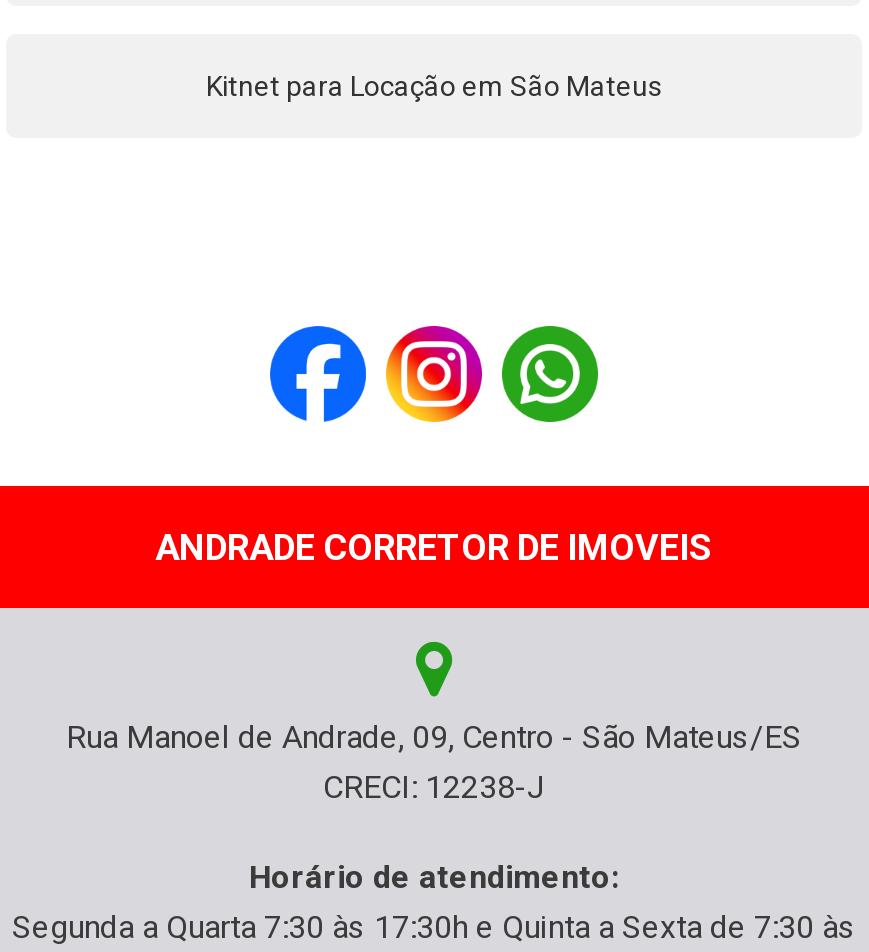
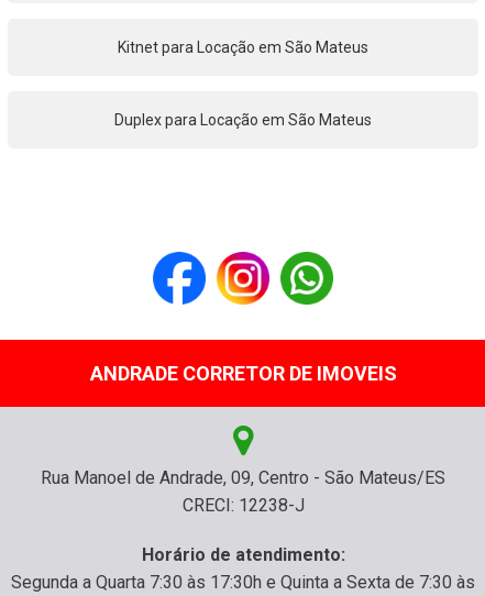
+ Duplex para Locação em São Mateus
